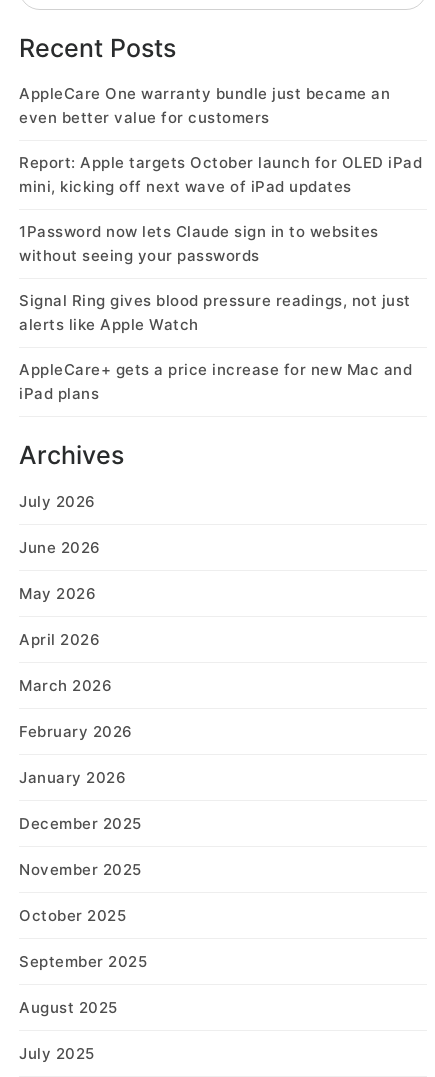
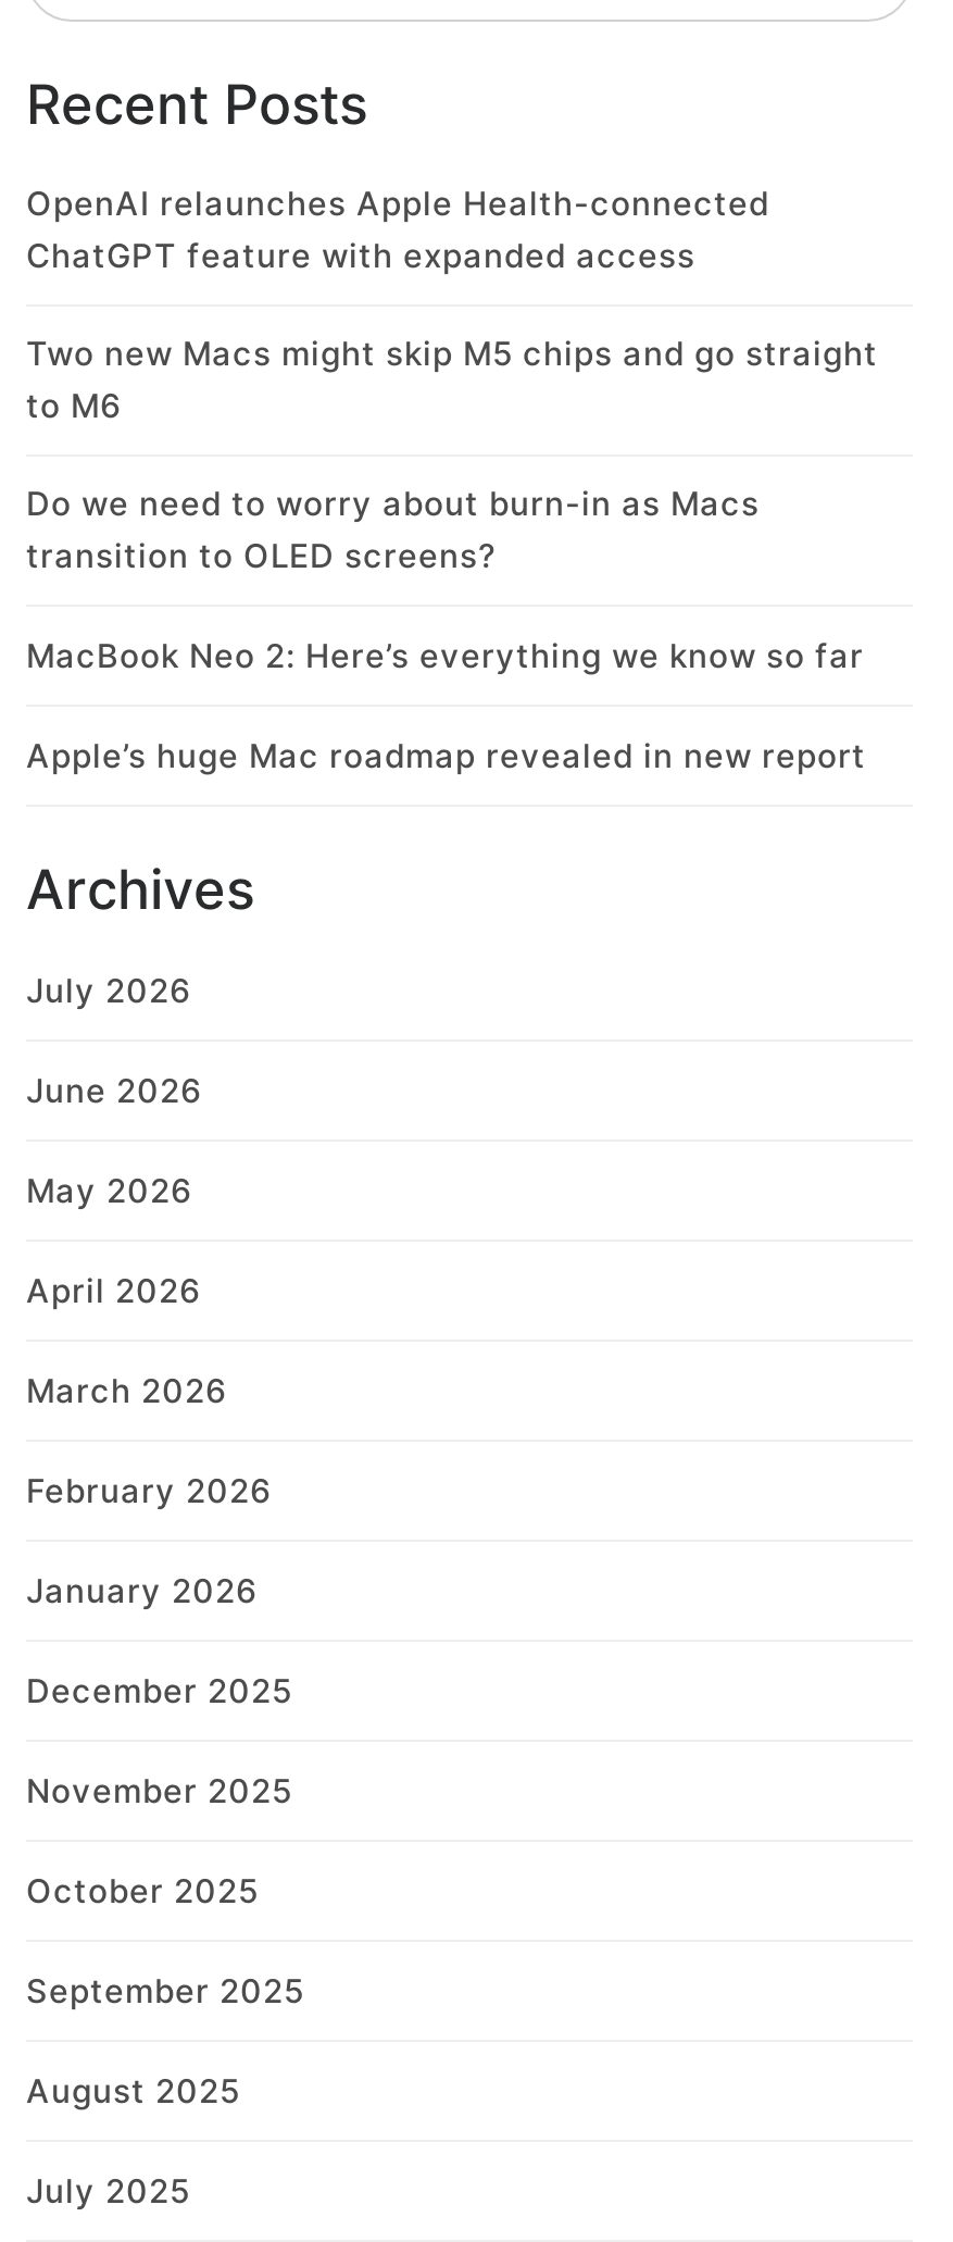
- AppleCare One warranty bundle just became an
- even better value for customers
+ OpenAI relaunches Apple Health-connected
+ ChatGPT feature with expanded access

- Report: Apple targets October launch for OLED iPad
- mini, kicking off next wave of iPad updates
+ Two new Macs might skip M5 chips and go straight
+ to M6

- 1Password now lets Claude sign in to websites
- without seeing your passwords
+ Do we need to worry about burn-in as Macs
+ transition to OLED screens?

- Signal Ring gives blood pressure readings, not just
- alerts like Apple Watch
+ MacBook Neo 2: Here’s everything we know so far

- AppleCare+ gets a price increase for new Mac and
- iPad plans
+ Apple’s huge Mac roadmap revealed in new report
